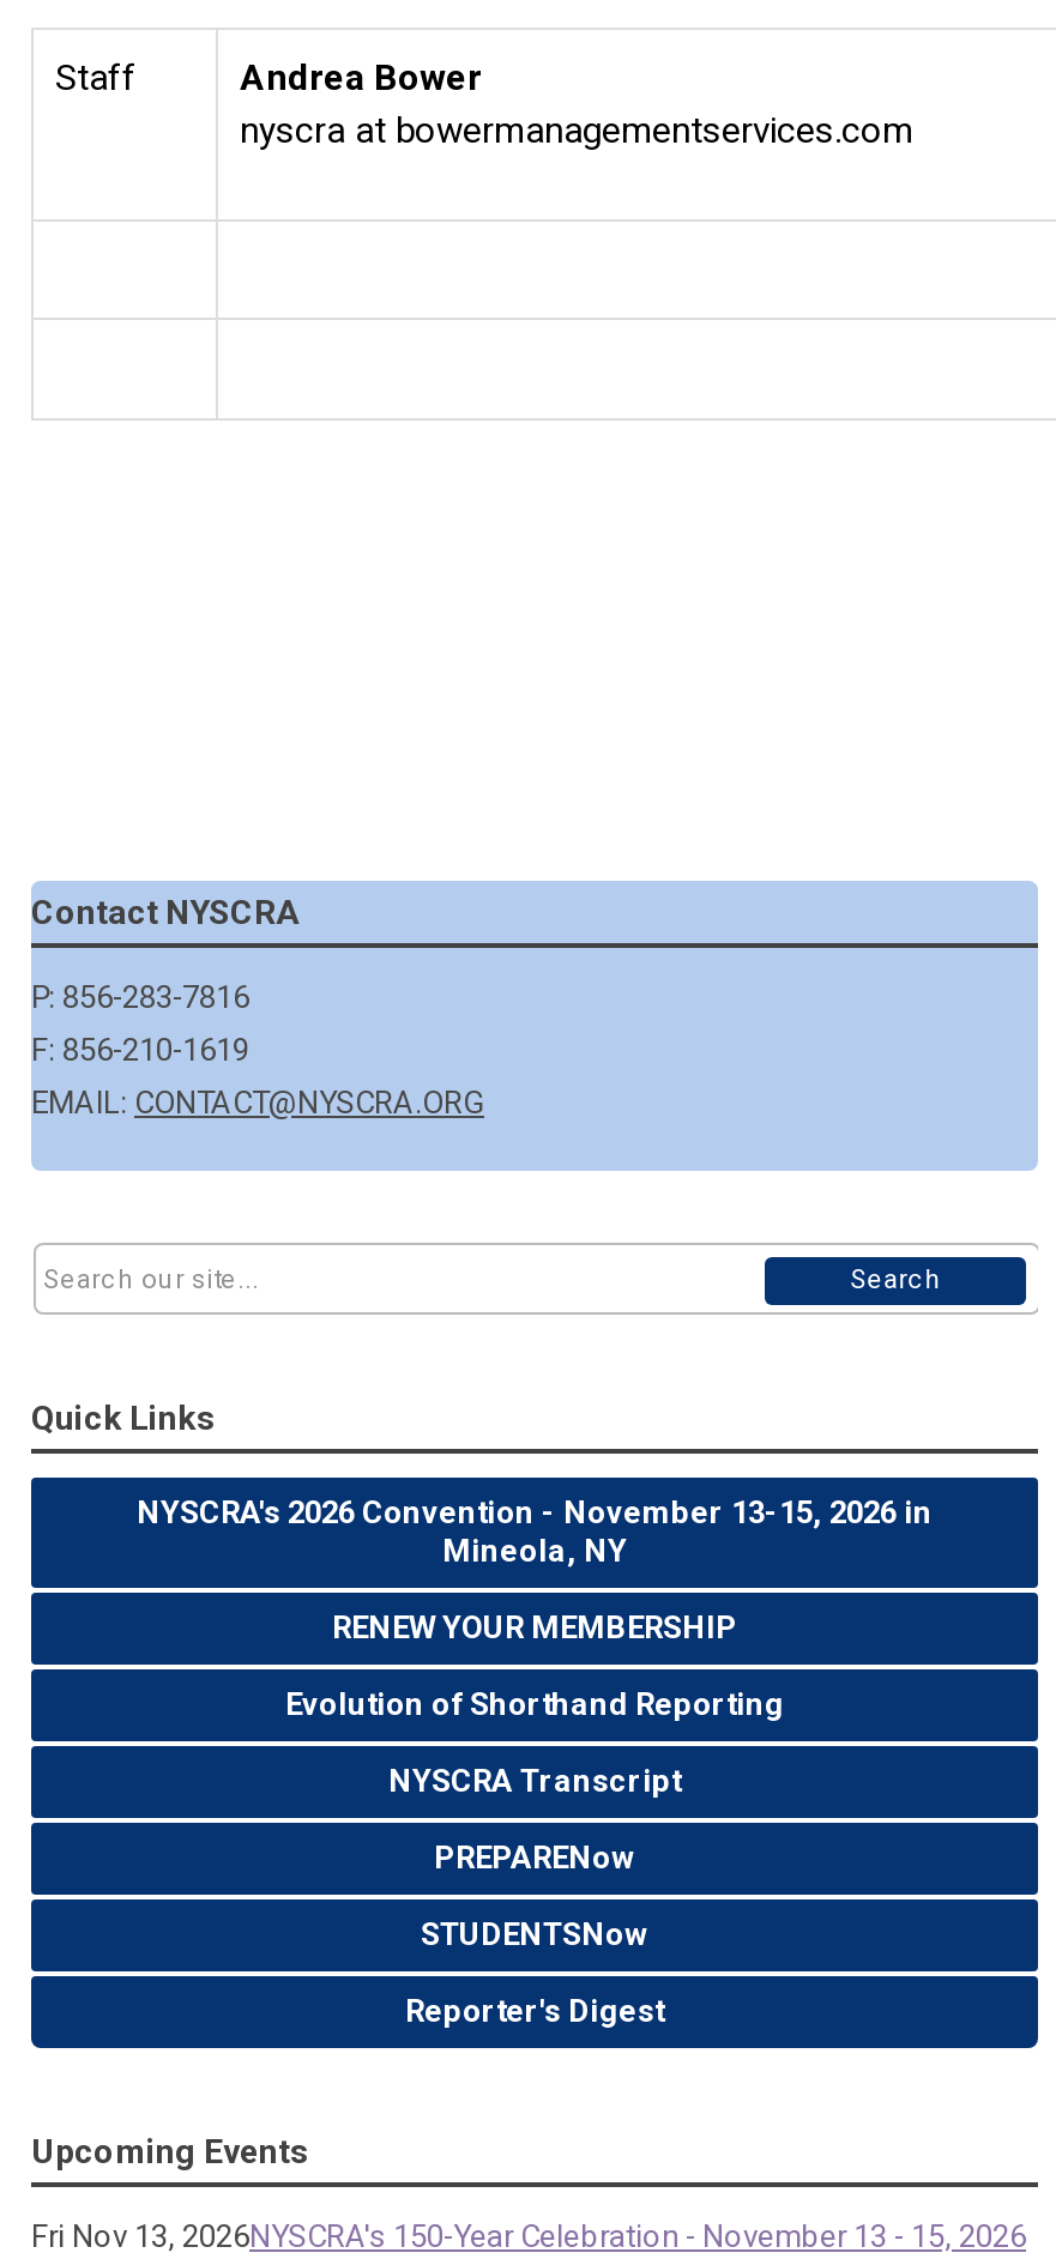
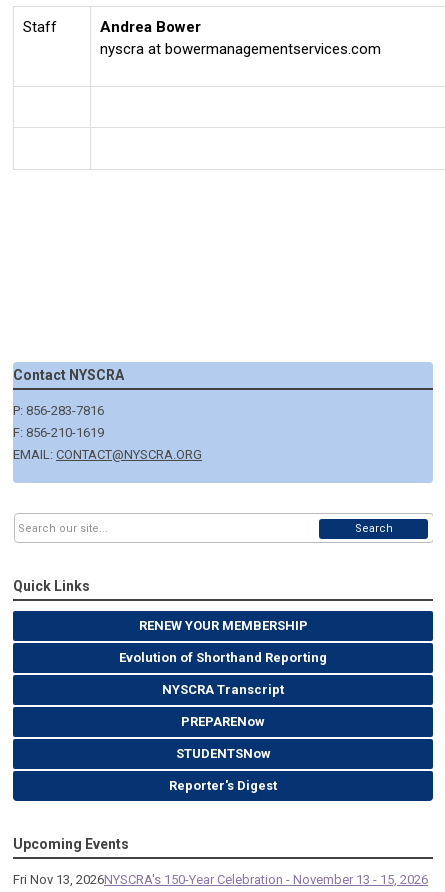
- NYSCRA's 2026 Convention - November 13-15, 2026 in
- Mineola, NY
